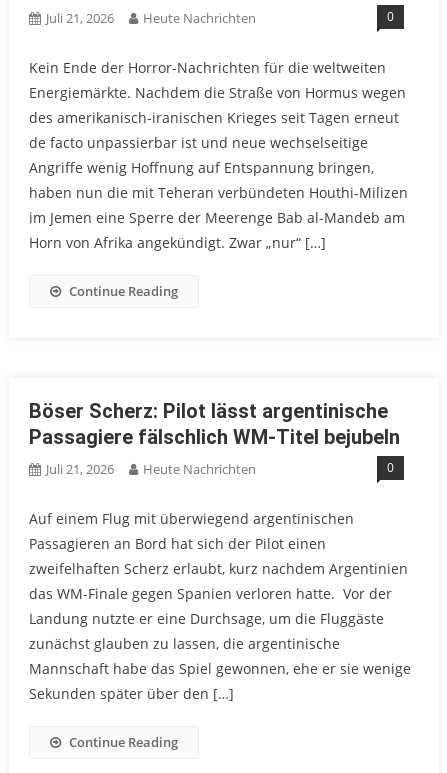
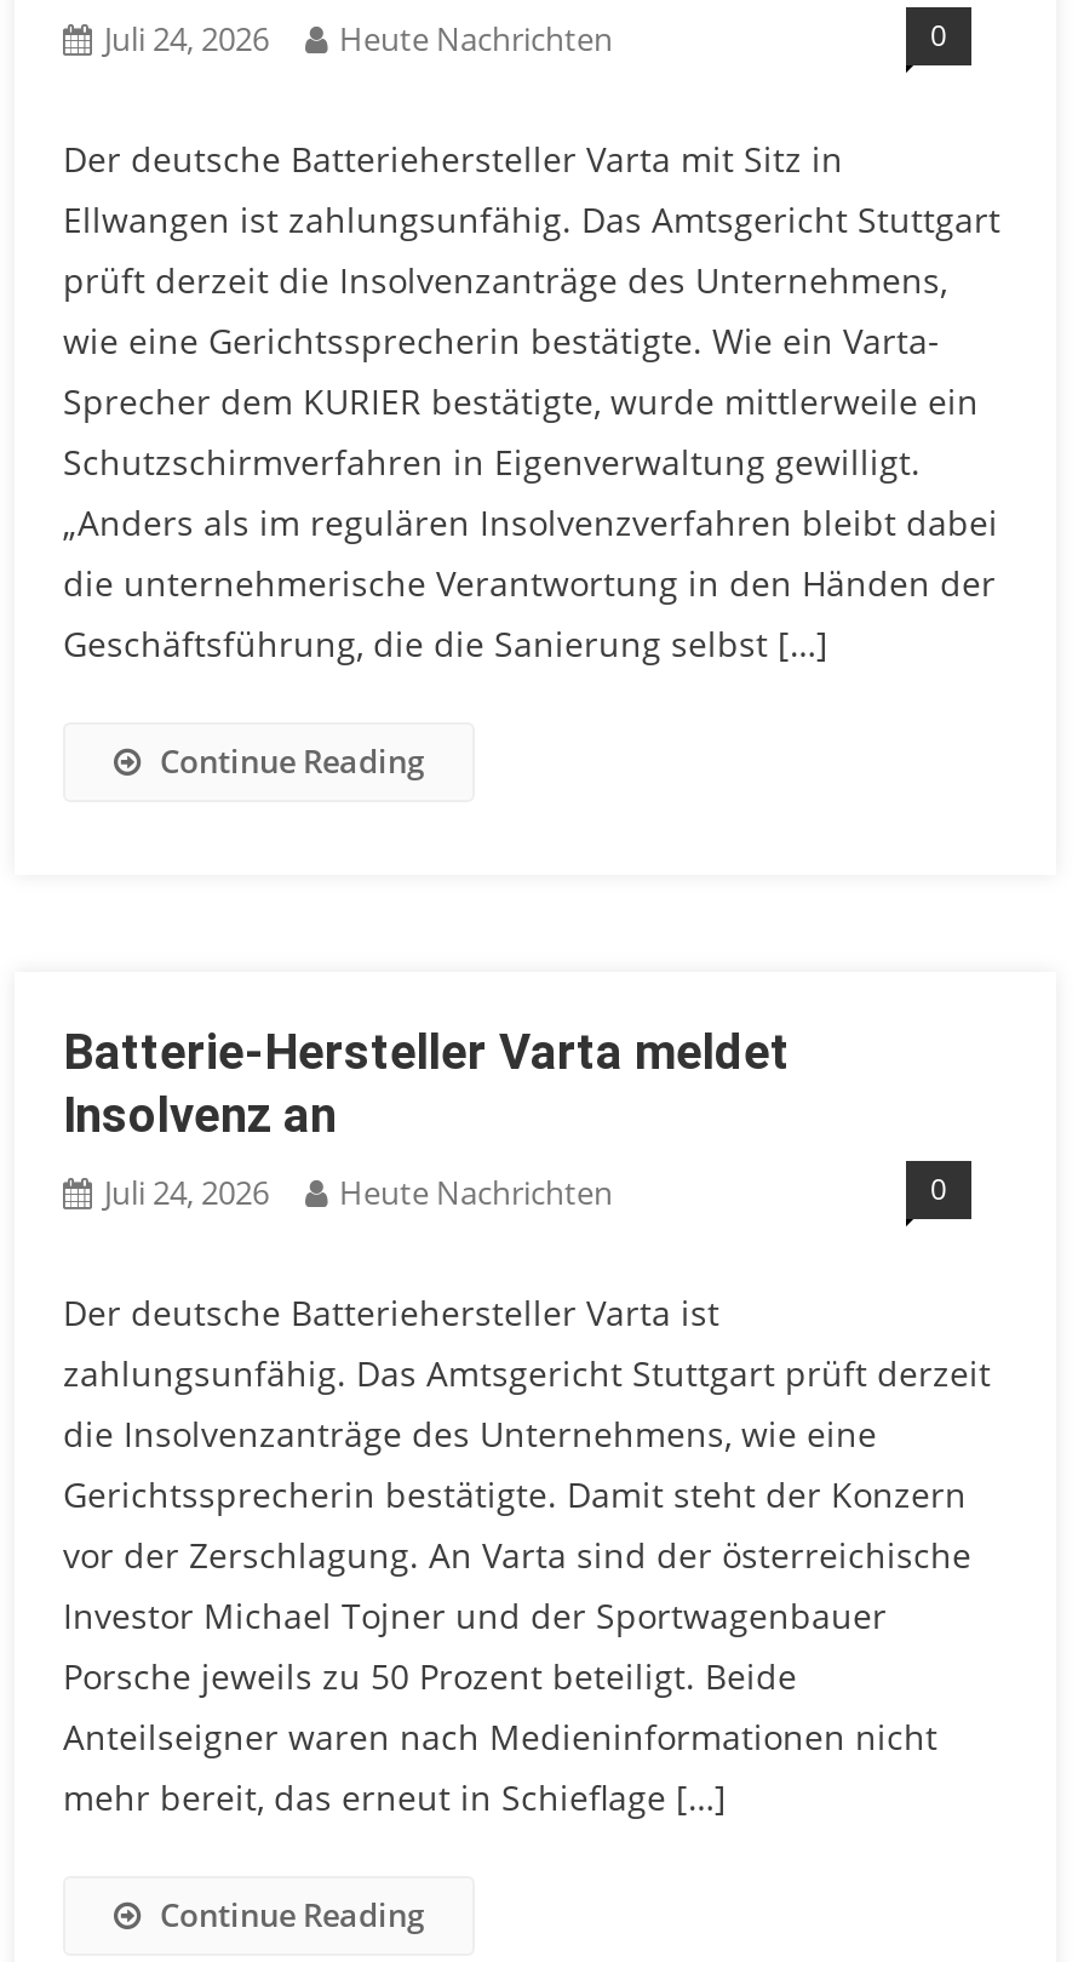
- Juli 21, 2026 Heute Nachrichten
+ Juli 24, 2026 Heute Nachrichten

- Kein Ende der Horror-Nachrichten für die weltweiten
- Energiemärkte. Nachdem die Straße von Hormus wegen
- des amerikanisch-iranischen Krieges seit Tagen erneut
- de facto unpassierbar ist und neue wechselseitige
- Angriffe wenig Hoffnung auf Entspannung bringen,
- haben nun die mit Teheran verbündeten Houthi-Milizen
- im Jemen eine Sperre der Meerenge Bab al-Mandeb am
- Horn von Afrika angekündigt. Zwar „nur“ […]
+ Der deutsche Batteriehersteller Varta mit Sitz in
+ Ellwangen ist zahlungsunfähig. Das Amtsgericht Stuttgart
+ prüft derzeit die Insolvenzanträge des Unternehmens,
+ wie eine Gerichtssprecherin bestätigte. Wie ein Varta-
+ Sprecher dem KURIER bestätigte, wurde mittlerweile ein
+ Schutzschirmverfahren in Eigenverwaltung gewilligt.
+ „Anders als im regulären Insolvenzverfahren bleibt dabei
+ die unternehmerische Verantwortung in den Händen der
+ Geschäftsführung, die die Sanierung selbst […]

- Böser Scherz: Pilot lässt argentinische
- Passagiere fälschlich WM-Titel bejubeln
+ Batterie-Hersteller Varta meldet
+ Insolvenz an

- Juli 21, 2026 Heute Nachrichten
+ Juli 24, 2026 Heute Nachrichten

- Auf einem Flug mit überwiegend argentinischen
- Passagieren an Bord hat sich der Pilot einen
- zweifelhaften Scherz erlaubt, kurz nachdem Argentinien
- das WM-Finale gegen Spanien verloren hatte. Vor der
- Landung nutzte er eine Durchsage, um die Fluggäste
- zunächst glauben zu lassen, die argentinische
- Mannschaft habe das Spiel gewonnen, ehe er sie wenige
- Sekunden später über den […]
+ Der deutsche Batteriehersteller Varta ist
+ zahlungsunfähig. Das Amtsgericht Stuttgart prüft derzeit
+ die Insolvenzanträge des Unternehmens, wie eine
+ Gerichtssprecherin bestätigte. Damit steht der Konzern
+ vor der Zerschlagung. An Varta sind der österreichische
+ Investor Michael Tojner und der Sportwagenbauer
+ Porsche jeweils zu 50 Prozent beteiligt. Beide
+ Anteilseigner waren nach Medieninformationen nicht
+ mehr bereit, das erneut in Schieflage […]
